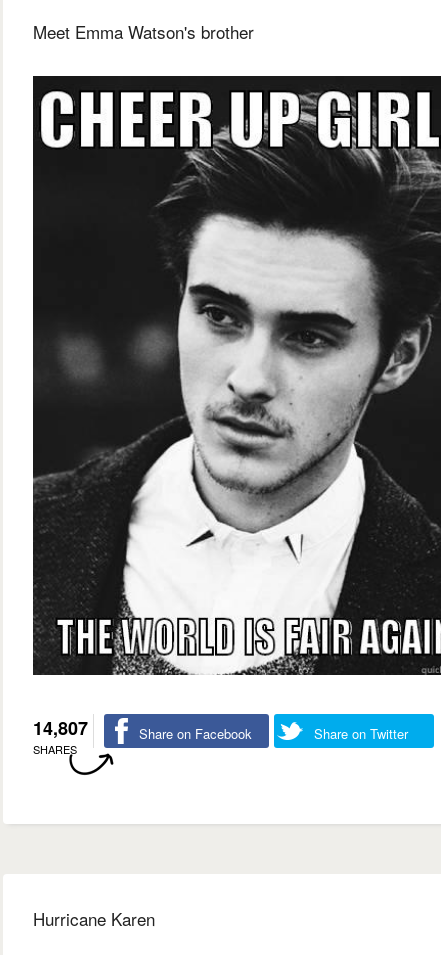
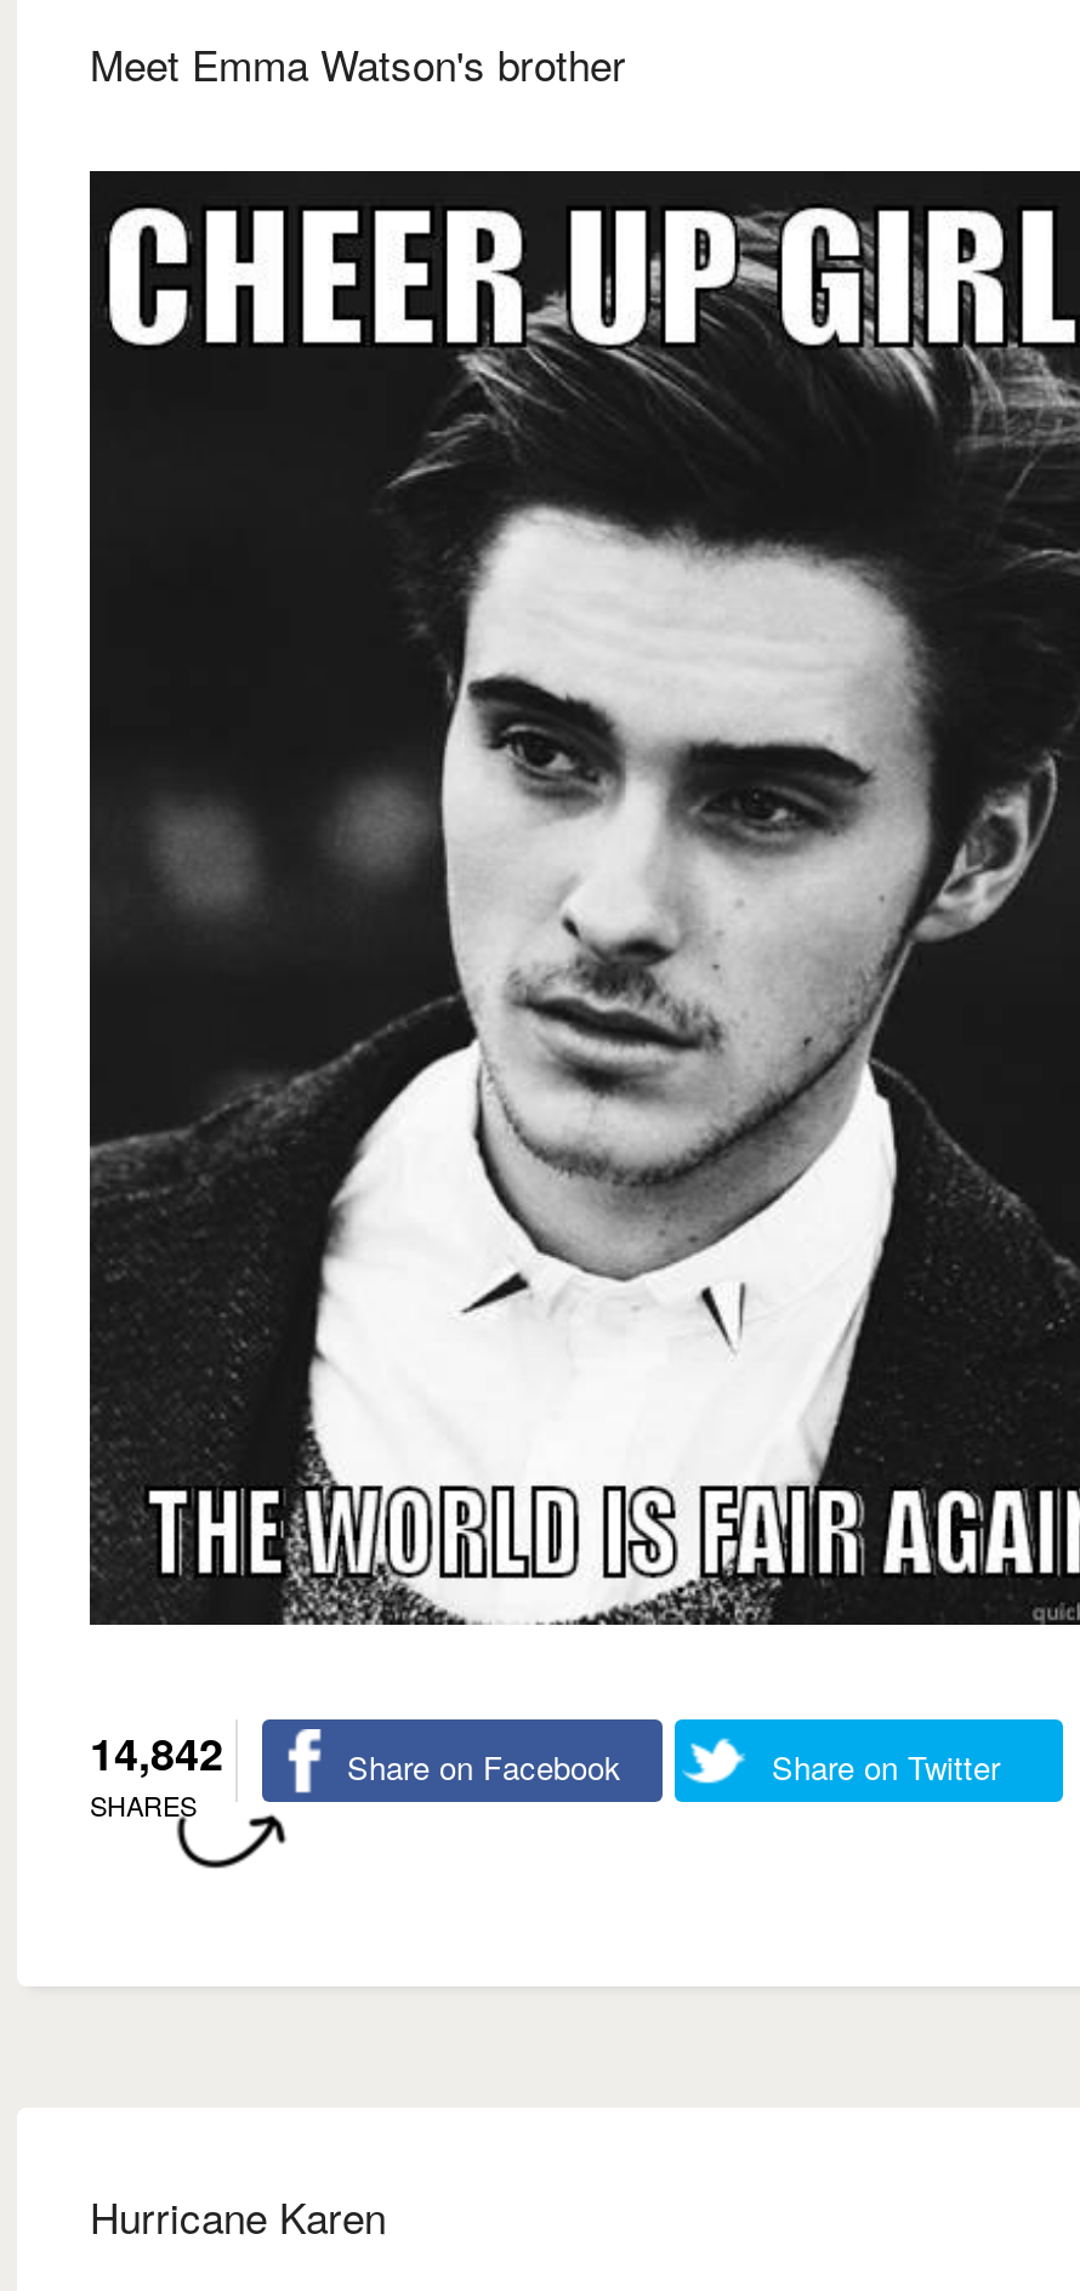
- 14,807
+ 14,842
